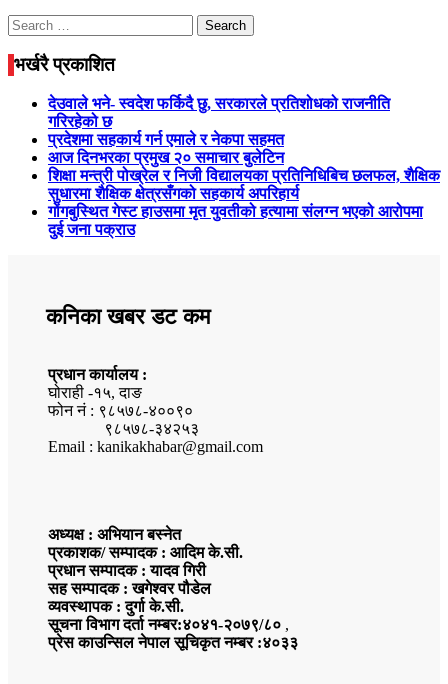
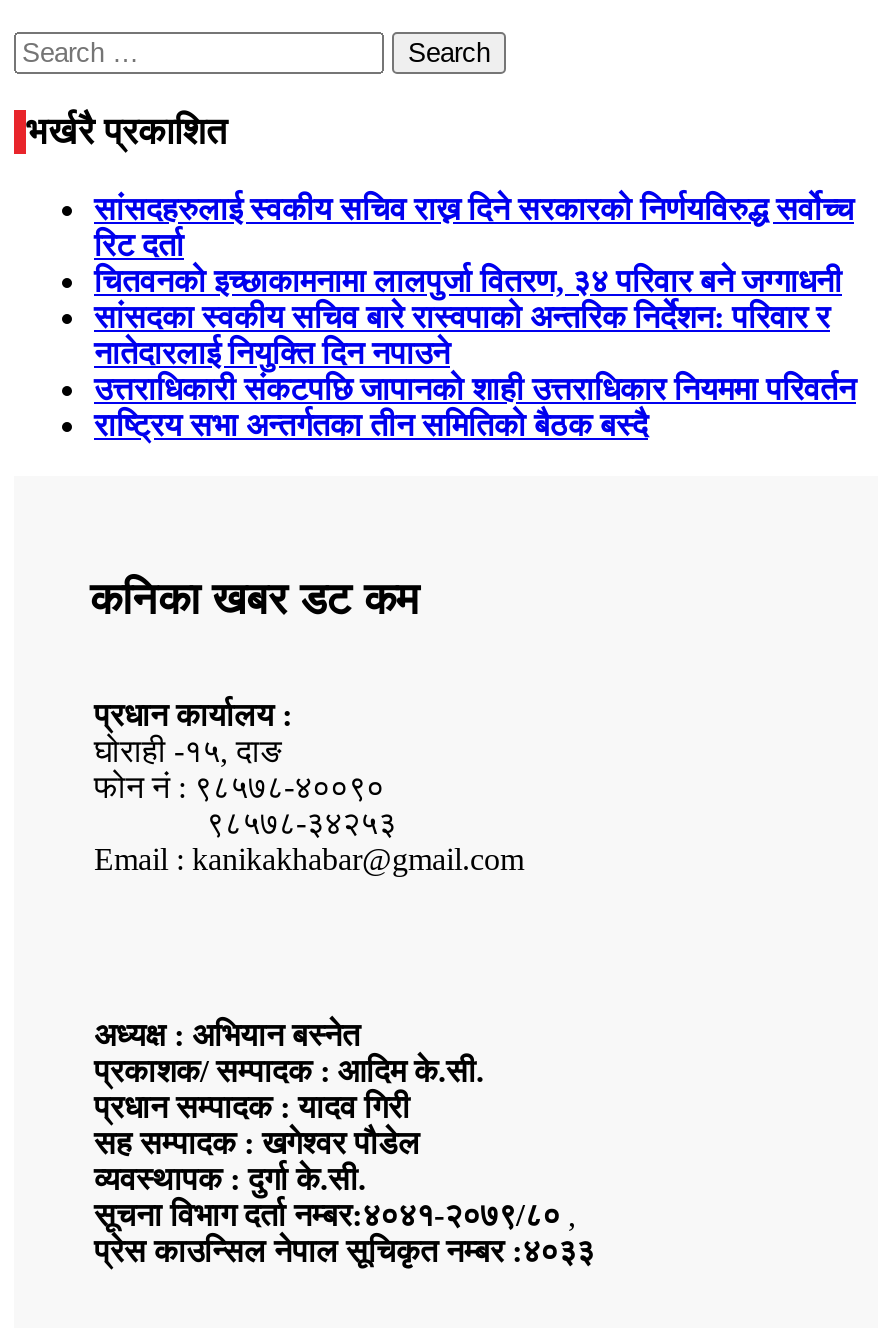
- देउवाले भने- स्वदेश फर्किदै छु, सरकारले प्रतिशोधको राजनीति
- गरिरहेको छ
- प्रदेशमा सहकार्य गर्न एमाले र नेकपा सहमत
- आज दिनभरका प्रमुख २० समाचार बुलेटिन
- शिक्षा मन्त्री पोख्रेल र निजी विद्यालयका प्रतिनिधिबिच छलफल, शैक्षिक
- सुधारमा शैक्षिक क्षेत्रसँगको सहकार्य अपरिहार्य
- गोंगबुस्थित गेस्ट हाउसमा मृत युवतीको हत्यामा संलग्न भएको आरोपमा
- दुई जना पक्राउ
+ सांसदहरुलाई स्वकीय सचिव राख्न दिने सरकारको निर्णयविरुद्ध सर्वोच्च
+ रिट दर्ता
+ चितवनको इच्छाकामनामा लालपुर्जा वितरण, ३४ परिवार बने जग्गाधनी
+ सांसदका स्वकीय सचिव बारे रास्वपाको अन्तरिक निर्देशन: परिवार र
+ नातेदारलाई नियुक्ति दिन नपाउने
+ उत्तराधिकारी संकटपछि जापानको शाही उत्तराधिकार नियममा परिवर्तन
+ राष्ट्रिय सभा अन्तर्गतका तीन समितिको बैठक बस्दै
